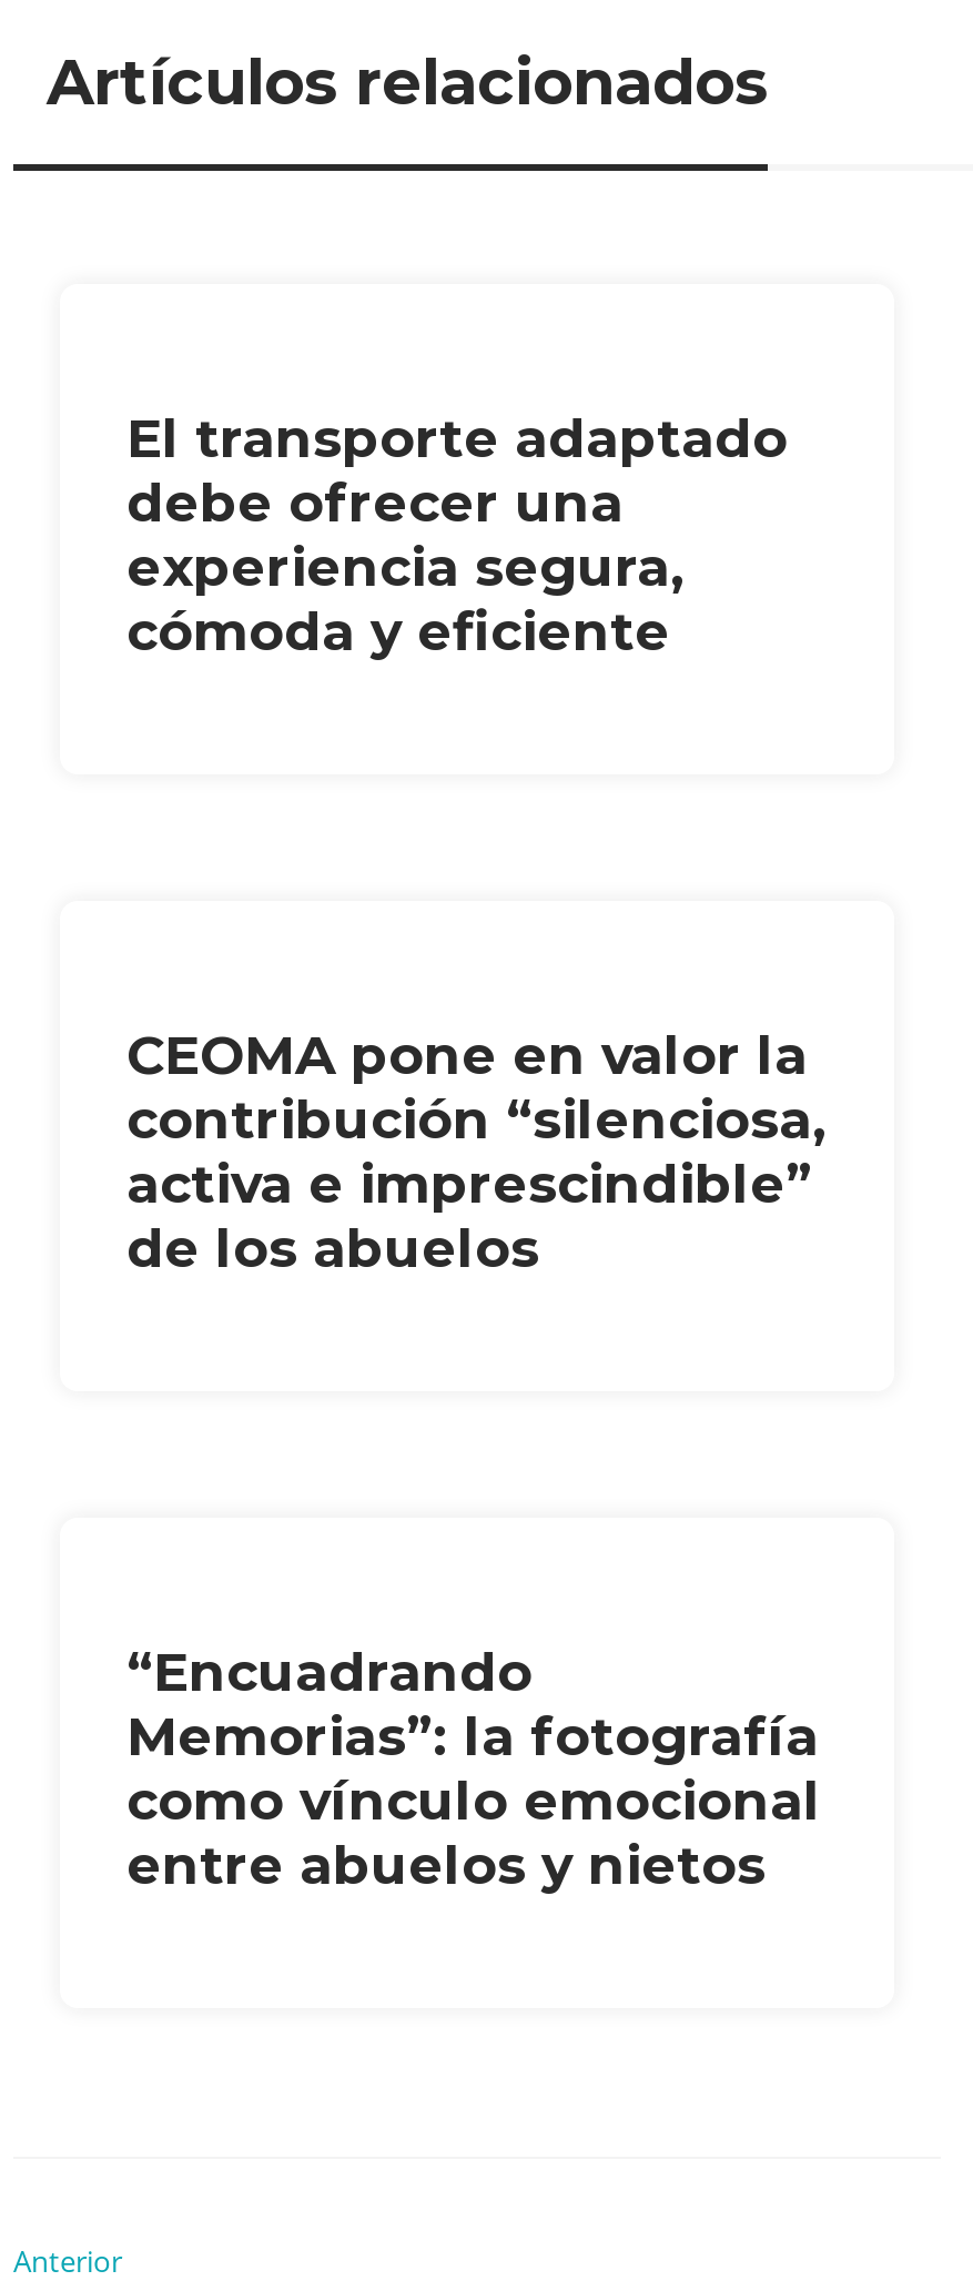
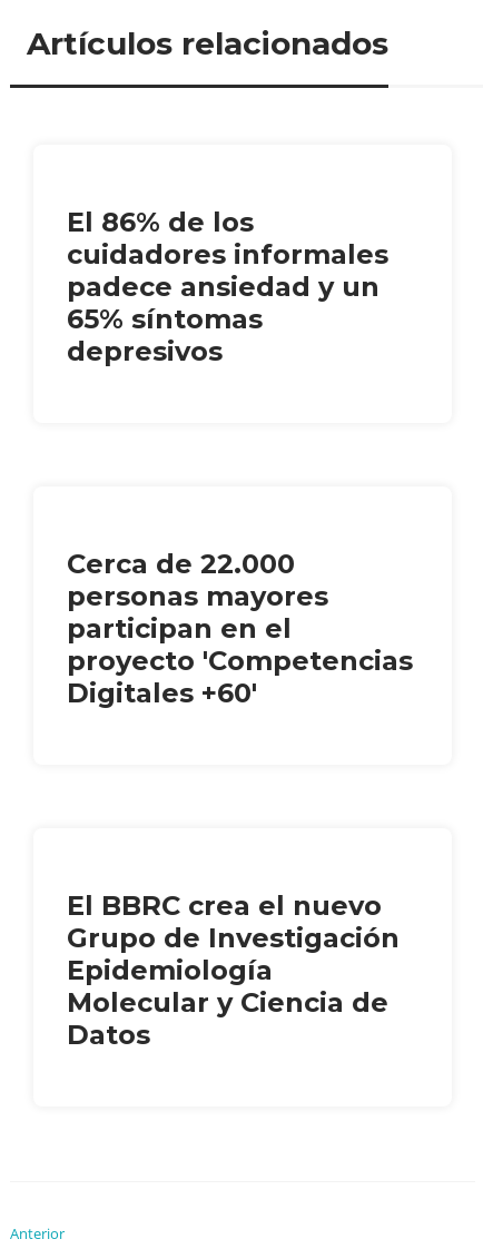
- El transporte adaptado
- debe ofrecer una
- experiencia segura,
- cómoda y eficiente
+ El 86% de los
+ cuidadores informales
+ padece ansiedad y un
+ 65% síntomas
+ depresivos

- CEOMA pone en valor la
- contribución “silenciosa,
- activa e imprescindible”
- de los abuelos
+ Cerca de 22.000
+ personas mayores
+ participan en el
+ proyecto 'Competencias
+ Digitales +60'

- “Encuadrando
- Memorias”: la fotografía
- como vínculo emocional
- entre abuelos y nietos
+ El BBRC crea el nuevo
+ Grupo de Investigación
+ Epidemiología
+ Molecular y Ciencia de
+ Datos
